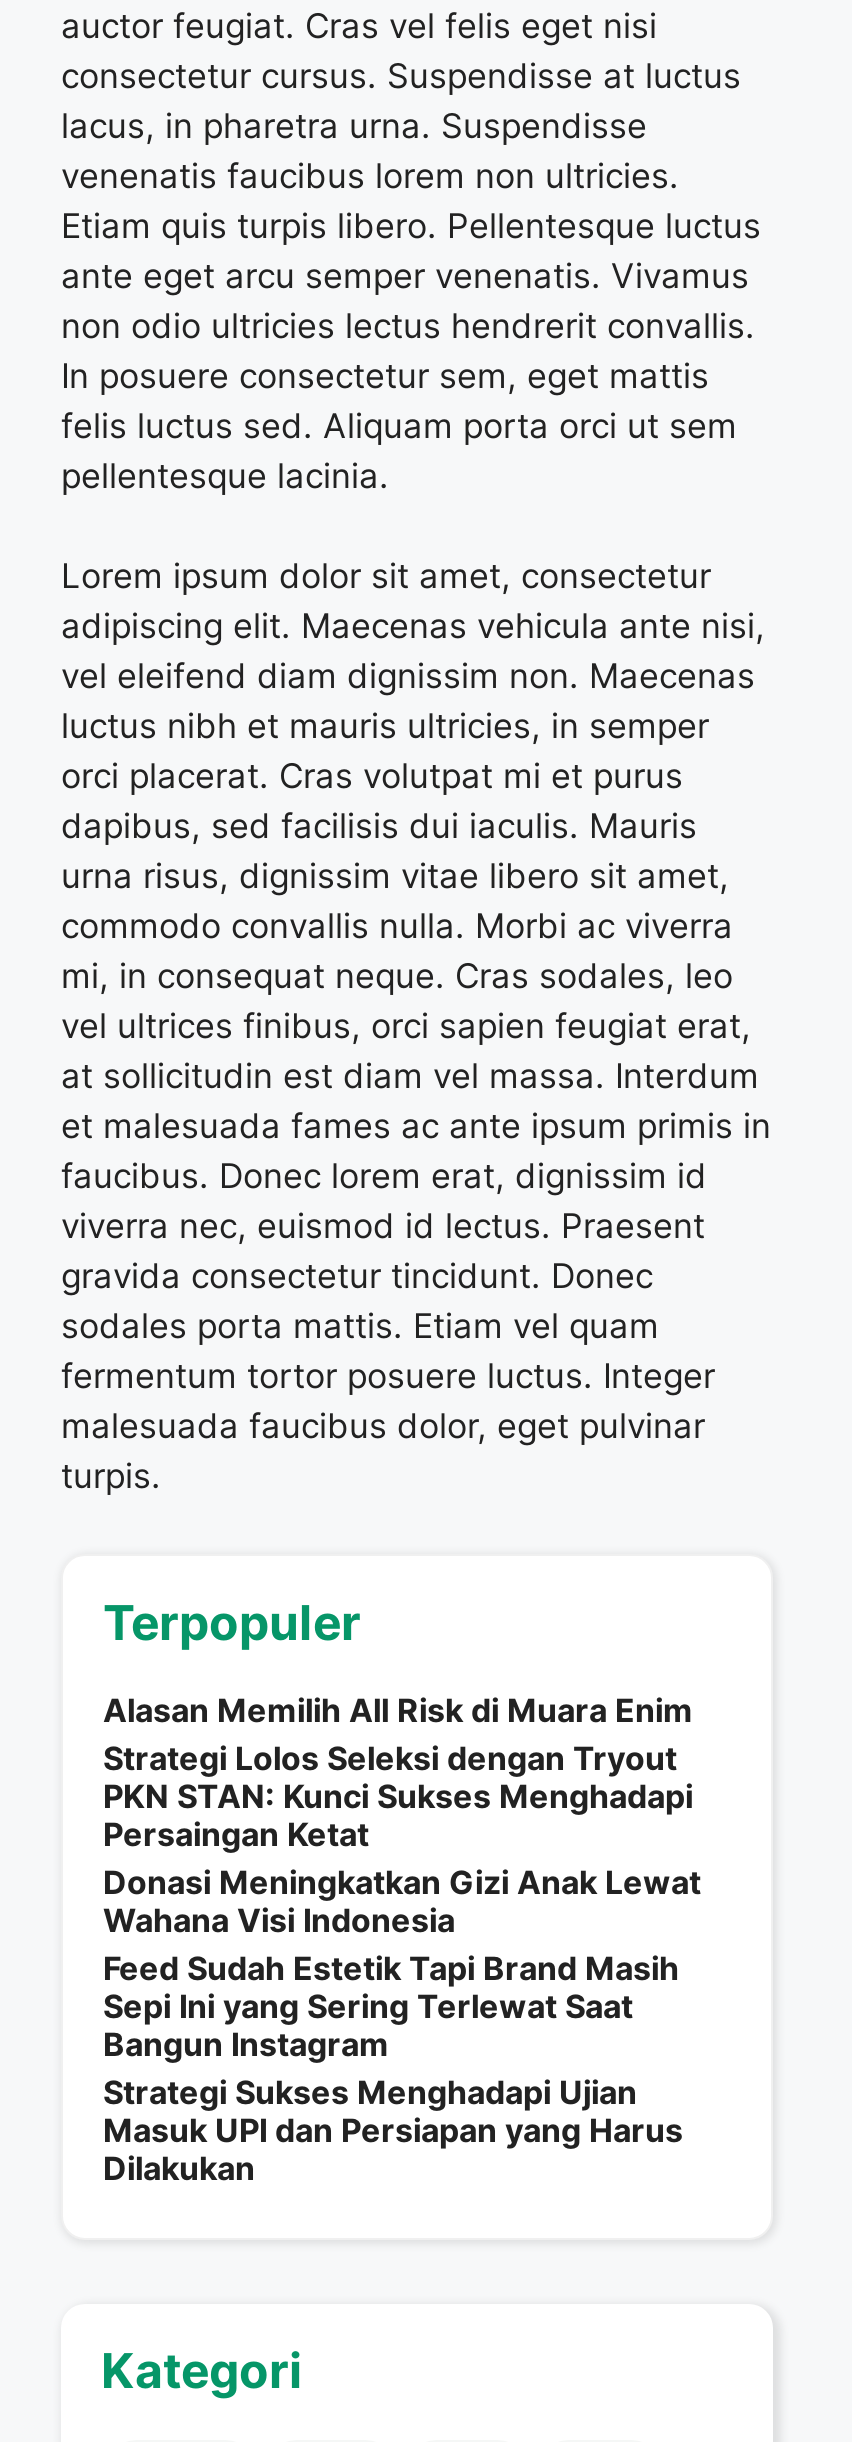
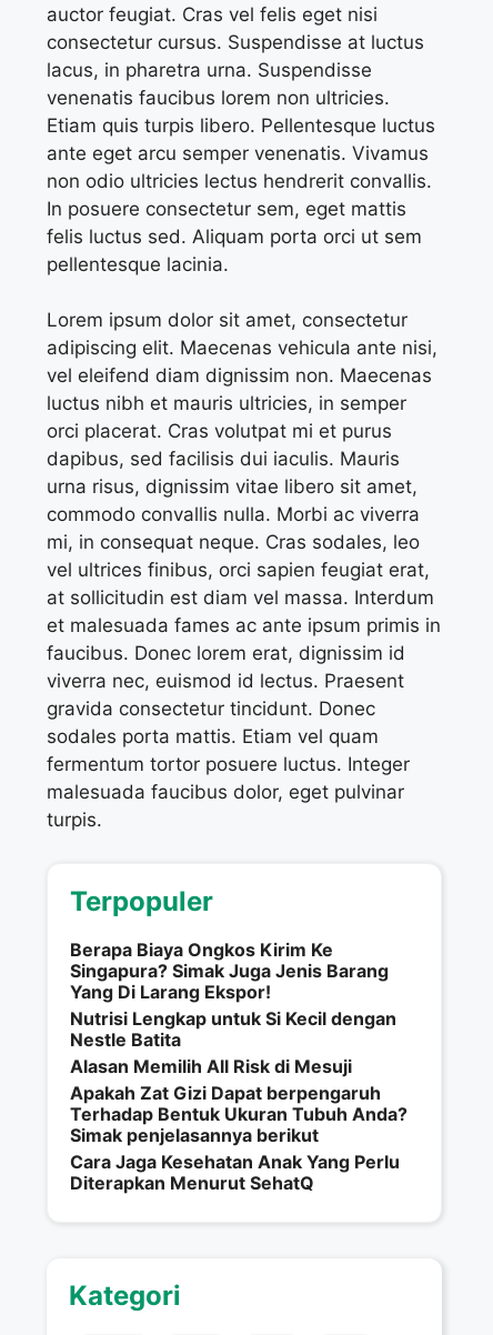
- Alasan Memilih All Risk di Muara Enim
- Strategi Lolos Seleksi dengan Tryout
- PKN STAN: Kunci Sukses Menghadapi
- Persaingan Ketat
- Donasi Meningkatkan Gizi Anak Lewat
- Wahana Visi Indonesia
- Feed Sudah Estetik Tapi Brand Masih
- Sepi Ini yang Sering Terlewat Saat
- Bangun Instagram
- Strategi Sukses Menghadapi Ujian
- Masuk UPI dan Persiapan yang Harus
- Dilakukan
+ Berapa Biaya Ongkos Kirim Ke
+ Singapura? Simak Juga Jenis Barang
+ Yang Di Larang Ekspor!
+ Nutrisi Lengkap untuk Si Kecil dengan
+ Nestle Batita
+ Alasan Memilih All Risk di Mesuji
+ Apakah Zat Gizi Dapat berpengaruh
+ Terhadap Bentuk Ukuran Tubuh Anda?
+ Simak penjelasannya berikut
+ Cara Jaga Kesehatan Anak Yang Perlu
+ Diterapkan Menurut SehatQ
